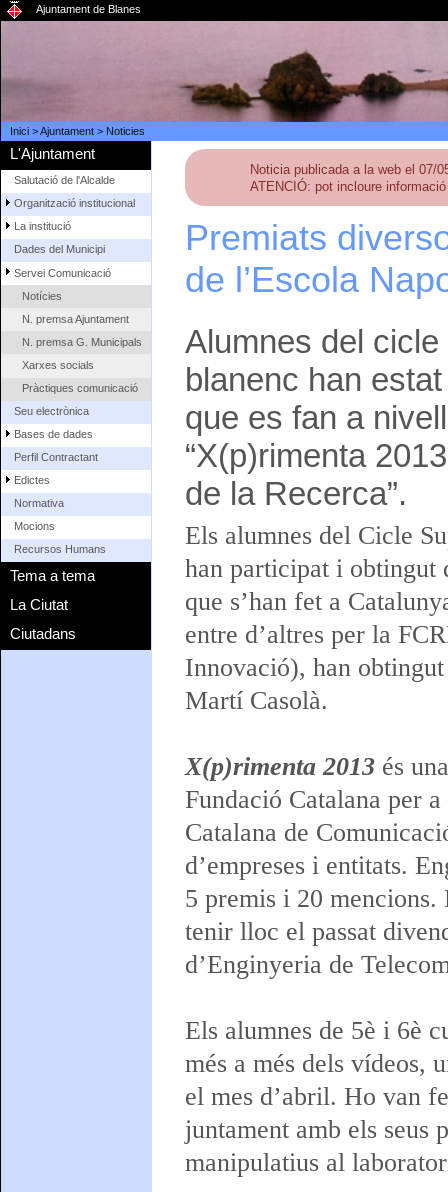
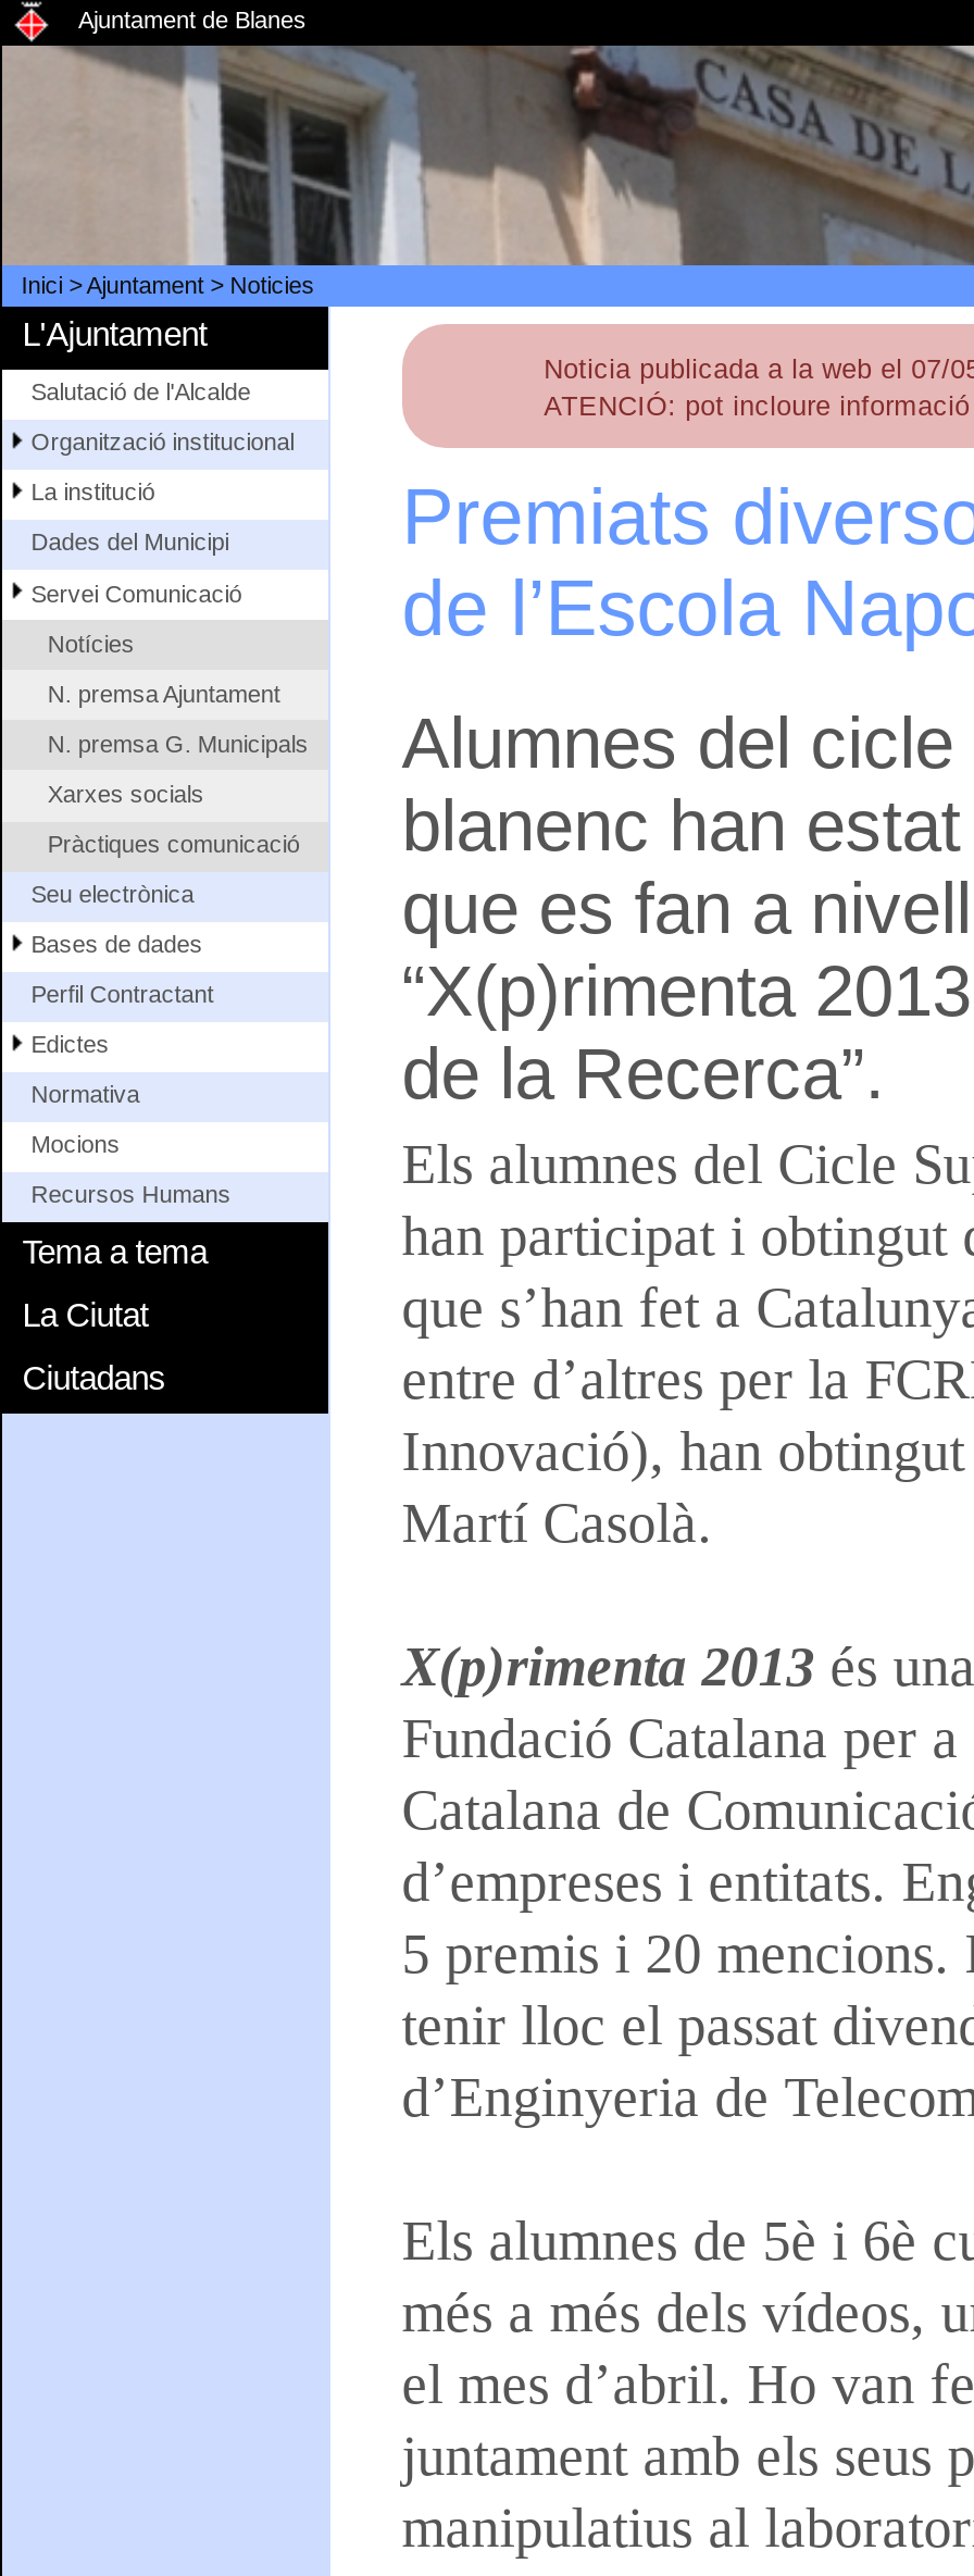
- [image]
+ [image]
